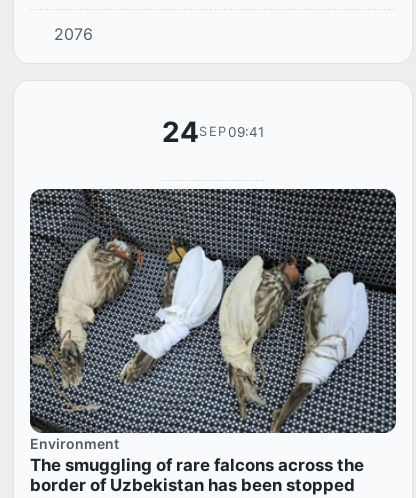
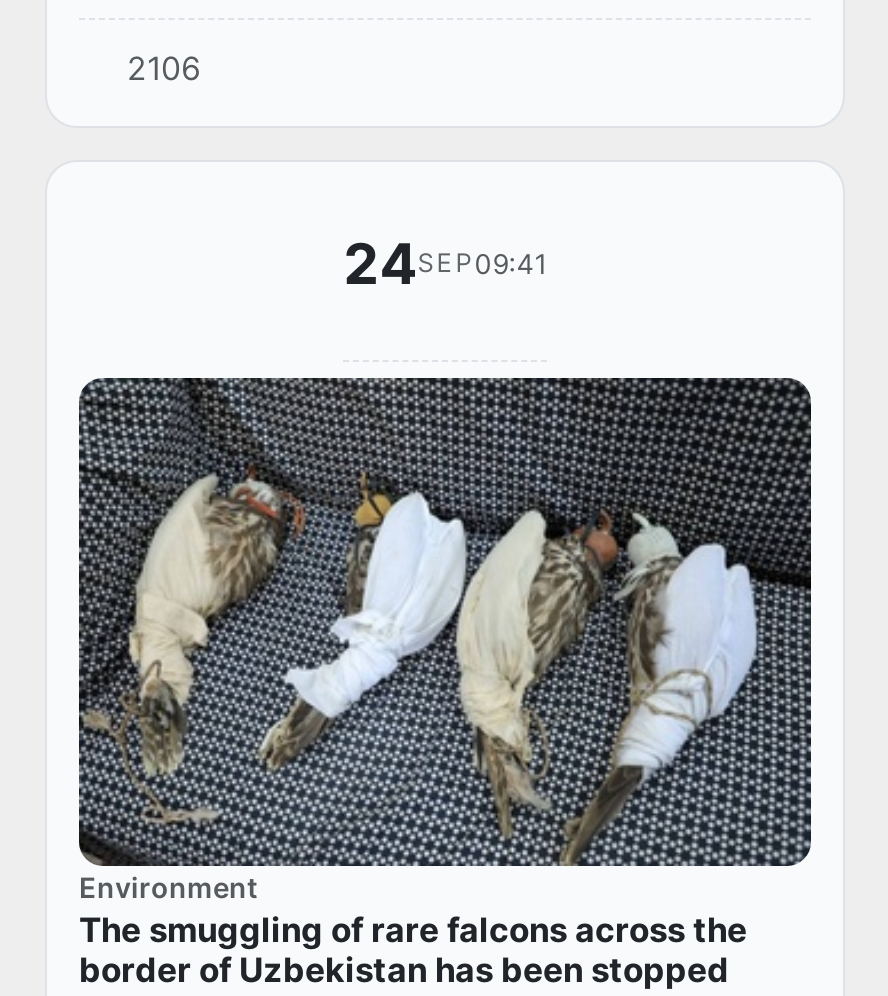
- 2076
+ 2106
